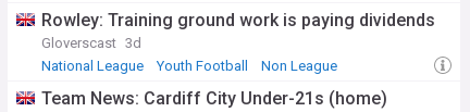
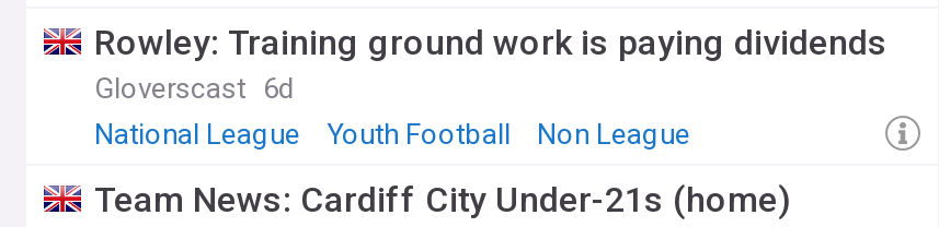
- Gloverscast 3d
+ Gloverscast 6d
